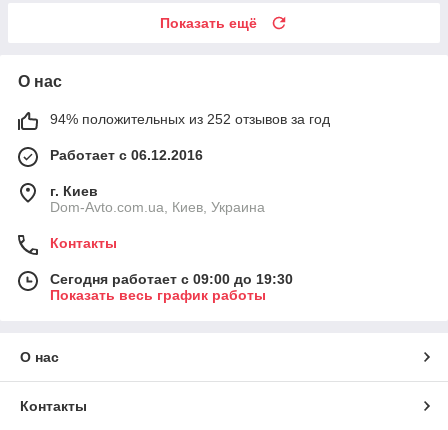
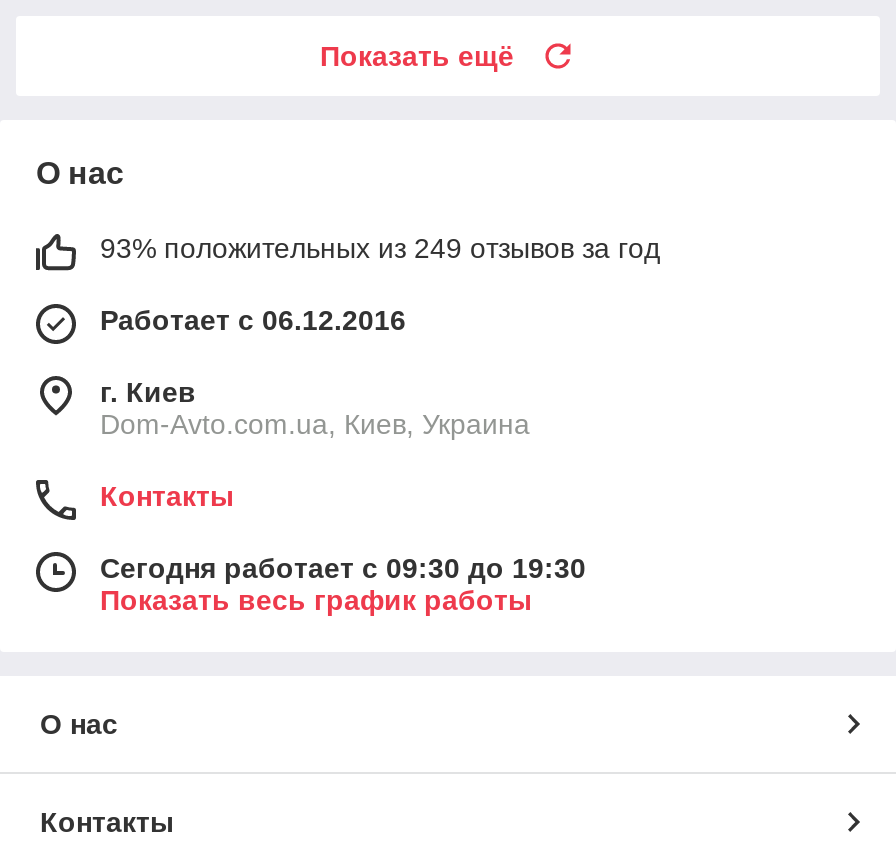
- 94% положительных из 252 отзывов за год
+ 93% положительных из 249 отзывов за год

- Сегодня работает с 09:00 до 19:30
+ Сегодня работает с 09:30 до 19:30
